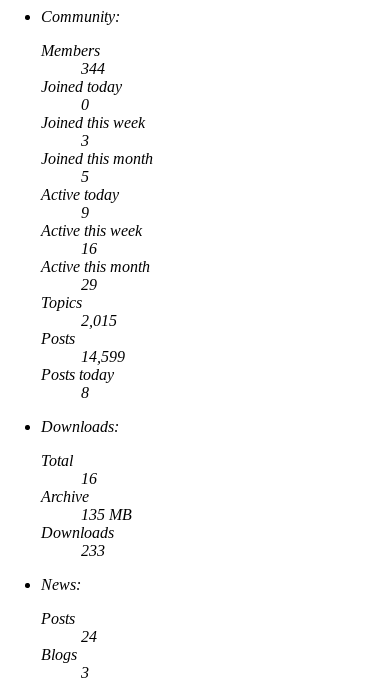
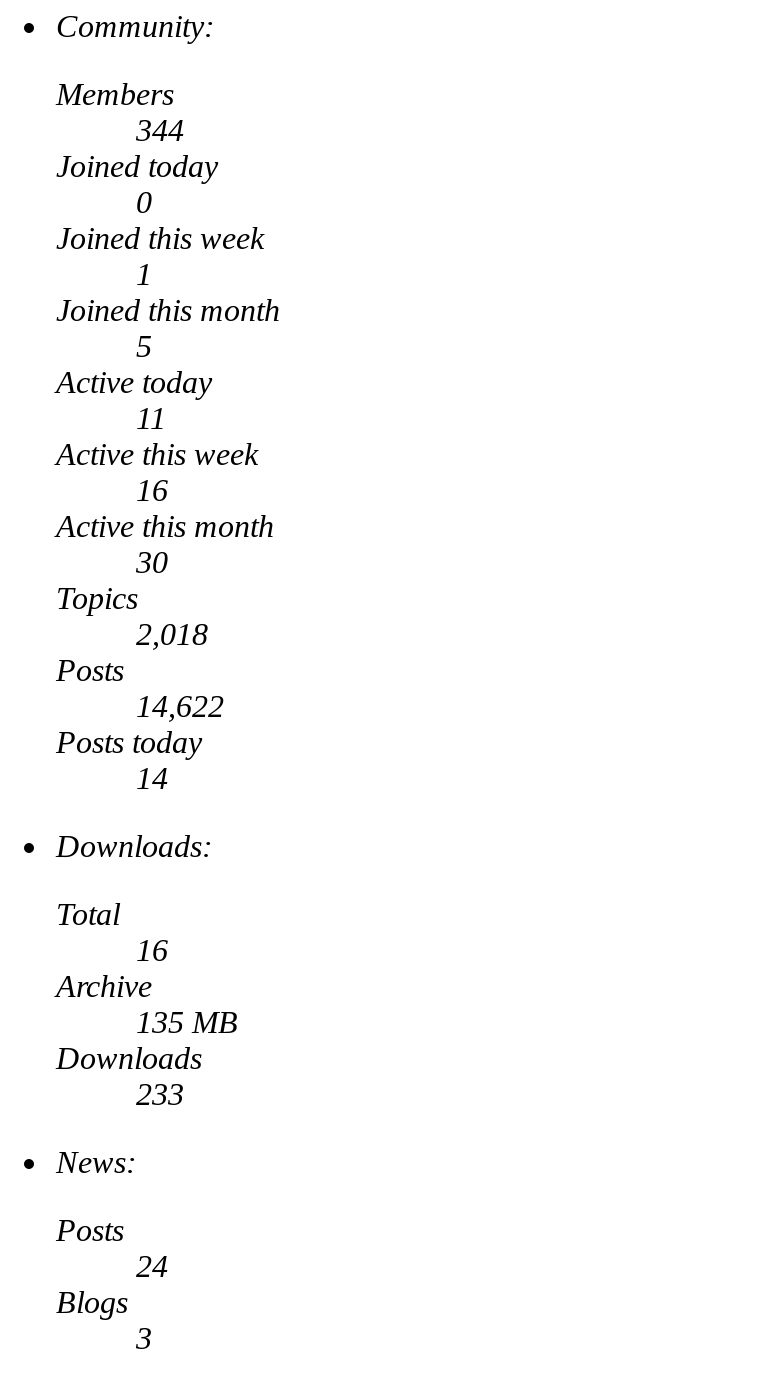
- 3
+ 1

- 9
+ 11

- 29
+ 30

- 2,015
+ 2,018

- 14,599
+ 14,622

- 8
+ 14
